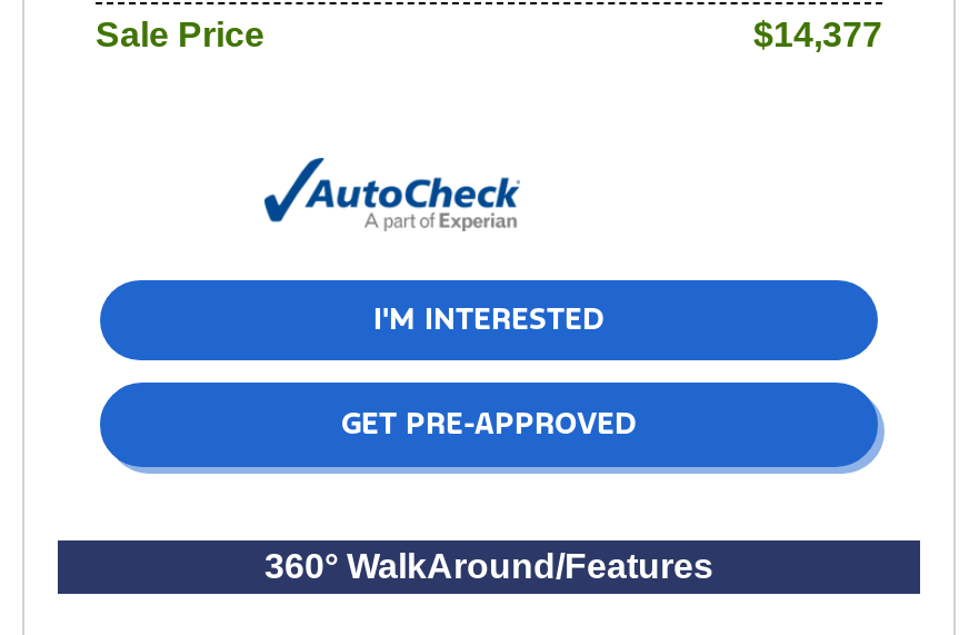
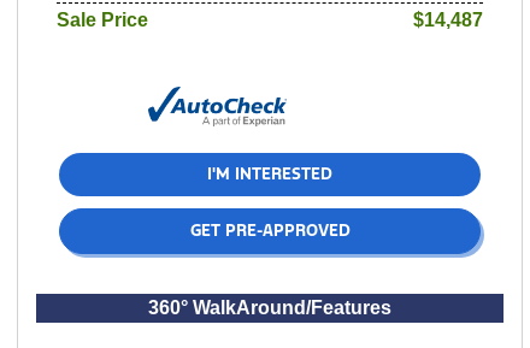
- $14,377
+ $14,487
